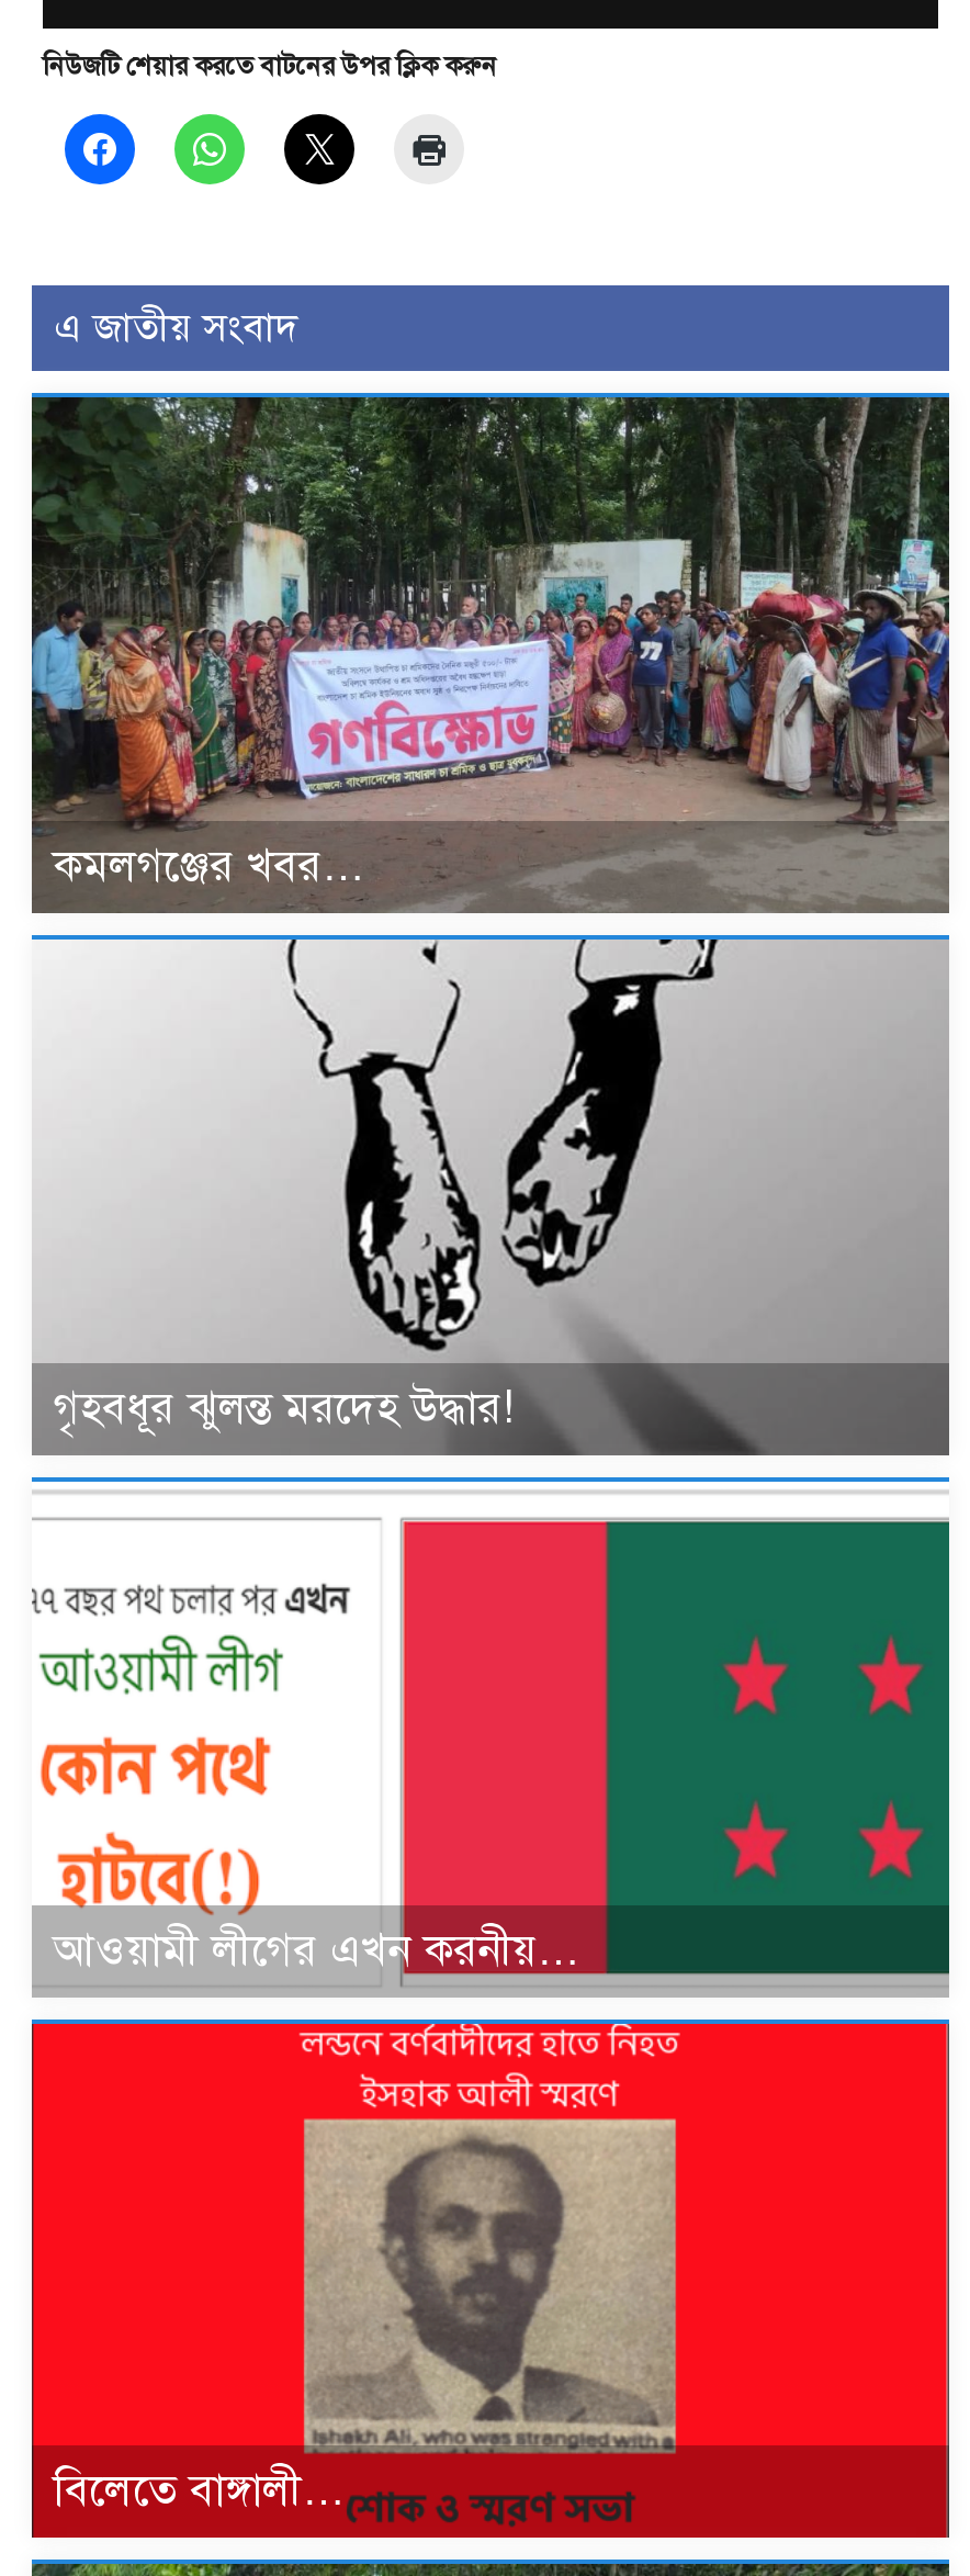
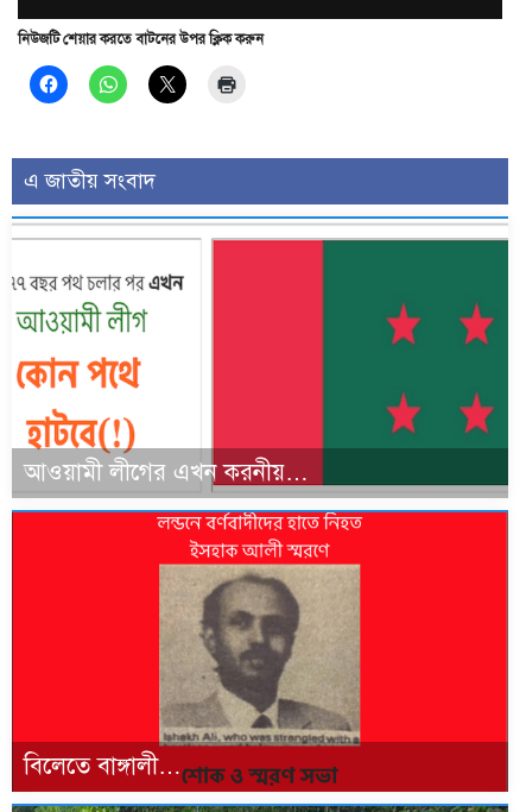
- [image]
- কমলগঞ্জের খবর…

- [image]
- গৃহবধূর ঝুলন্ত মরদেহ উদ্ধার!
